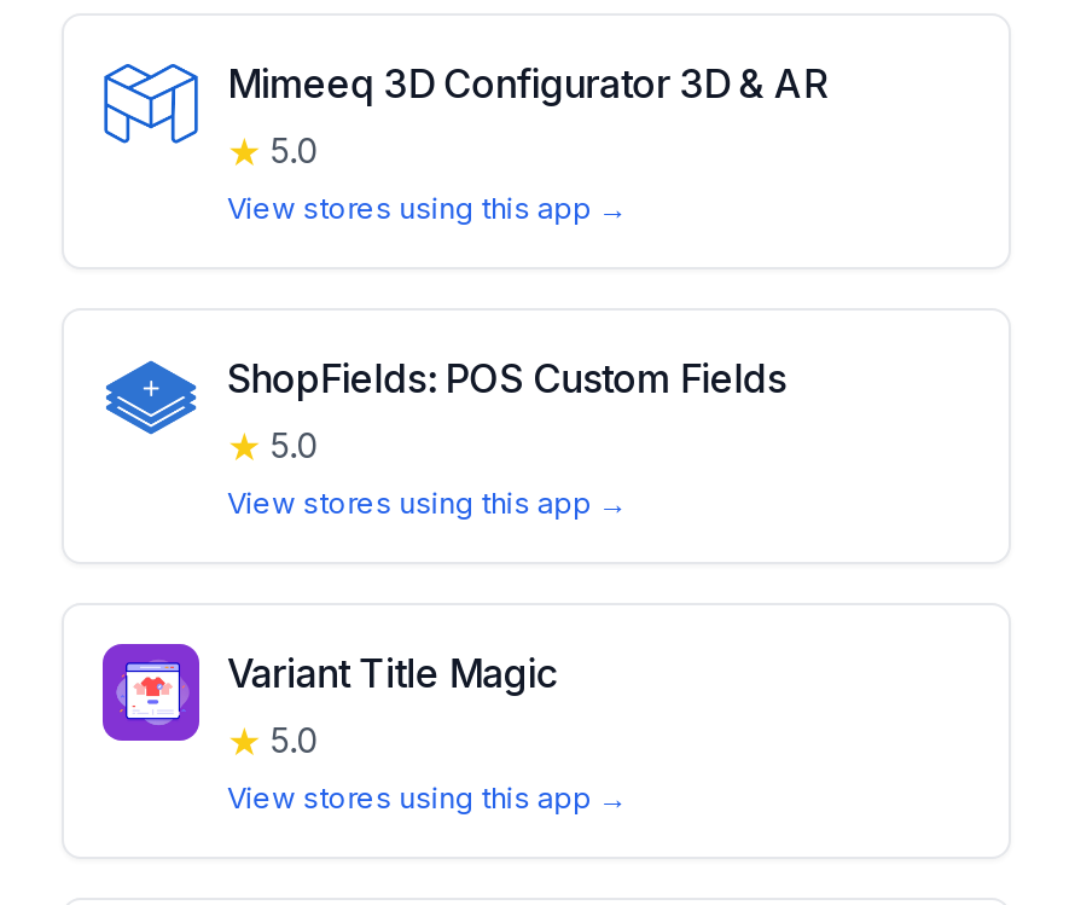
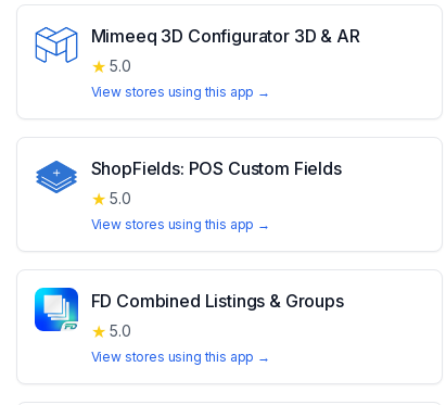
- [image]
- Variant Title Magic
+ [image]
+ FD Combined Listings & Groups
